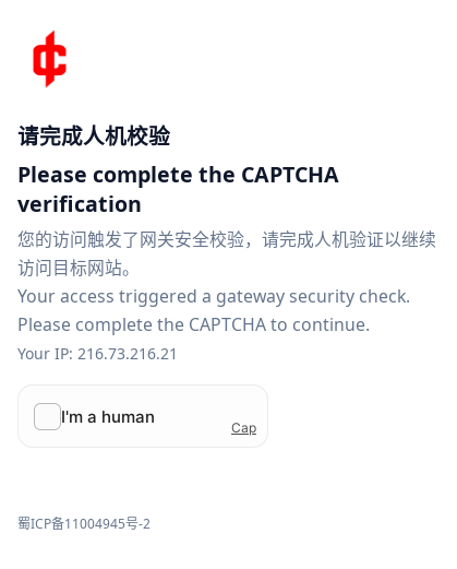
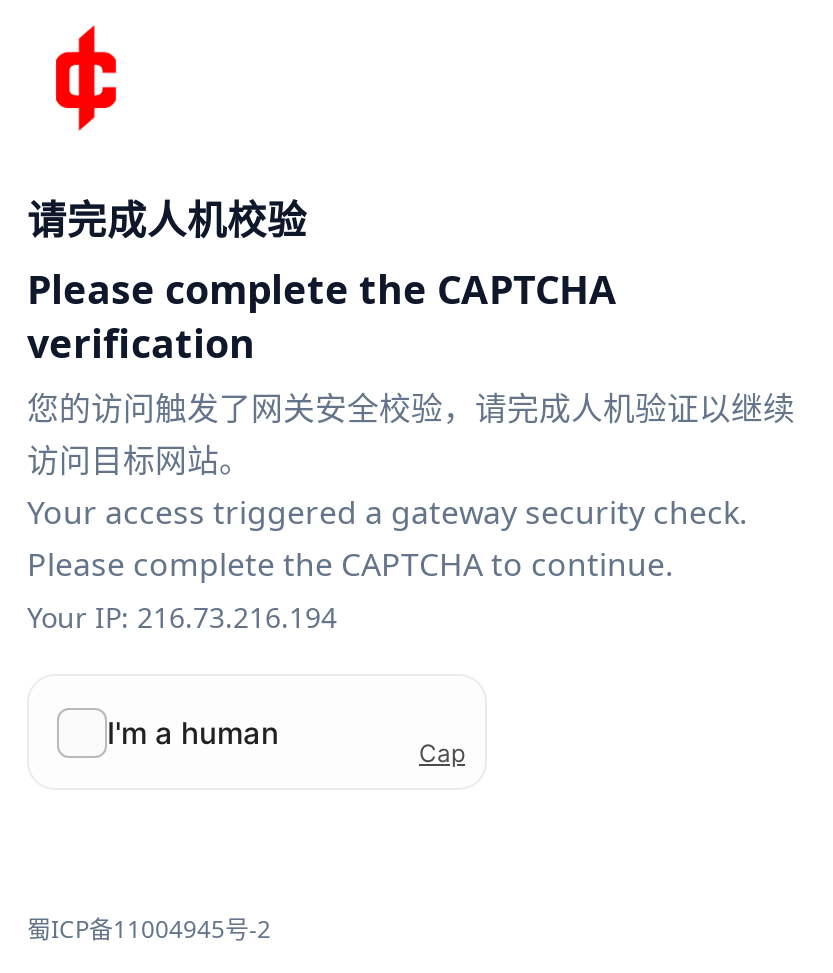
- Your IP: 216.73.216.21
+ Your IP: 216.73.216.194
